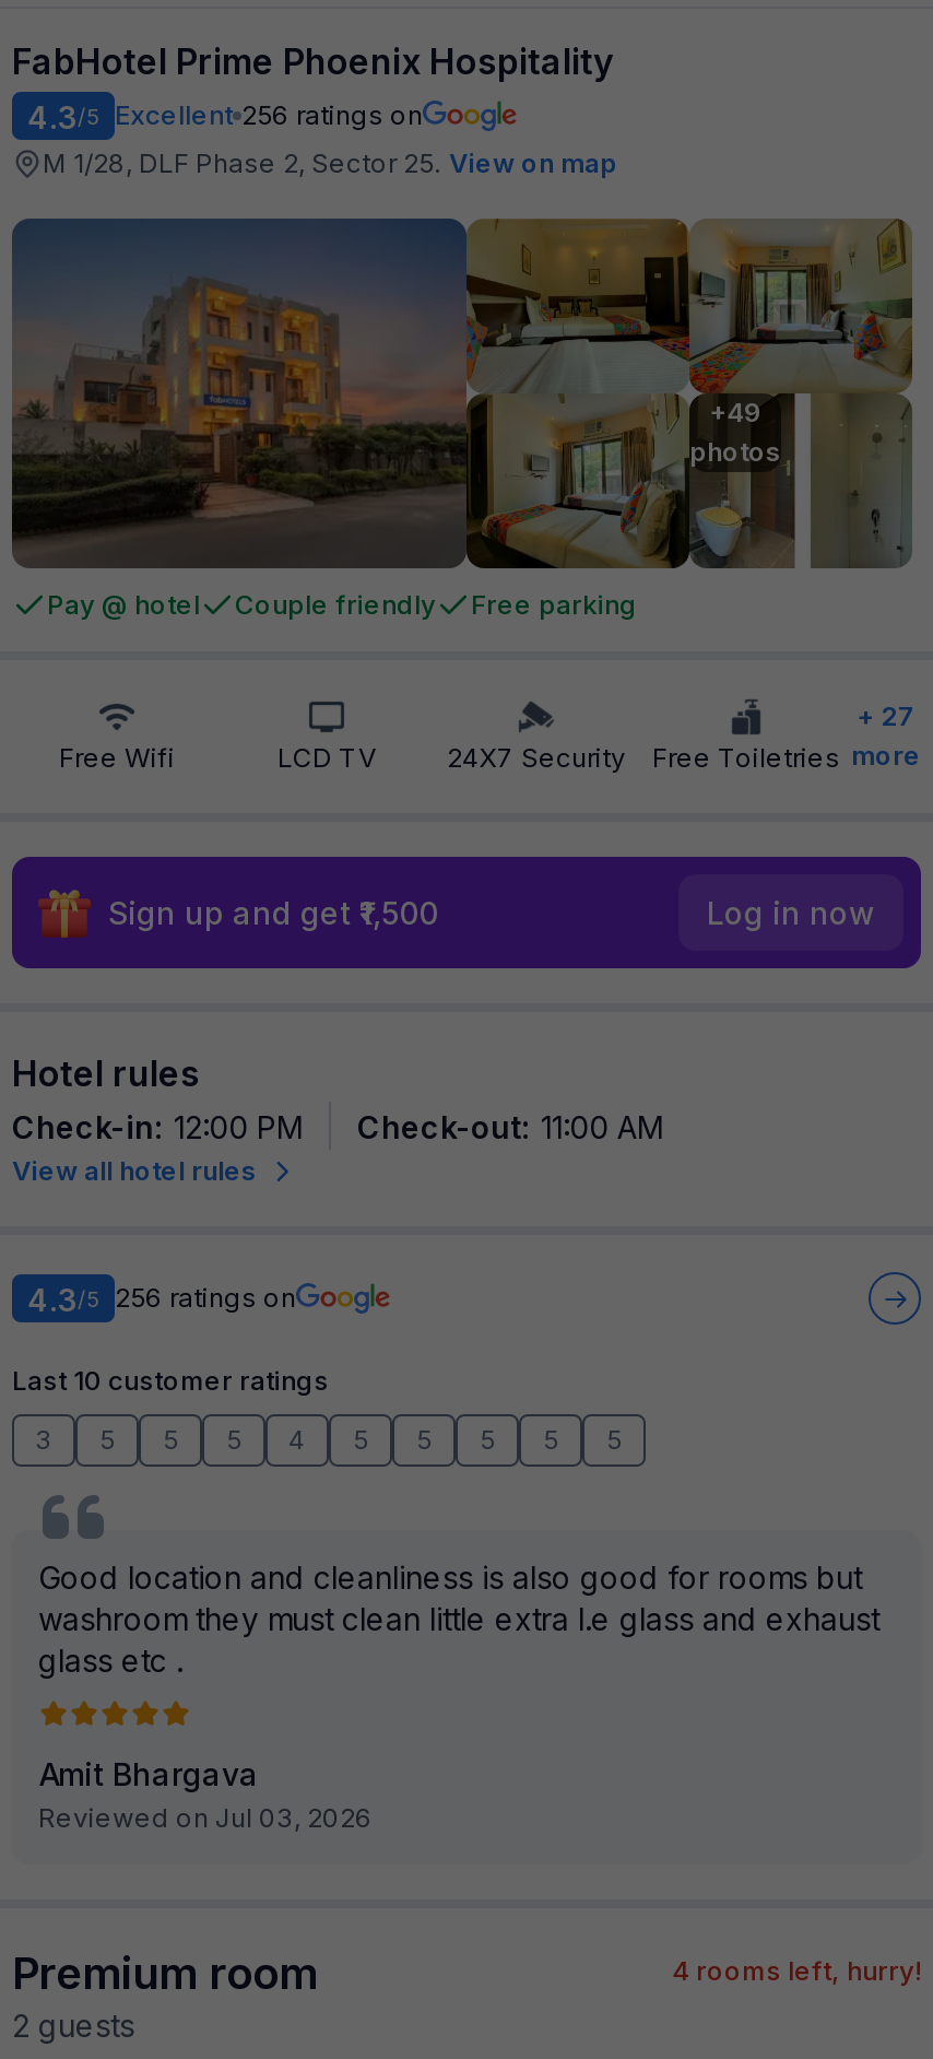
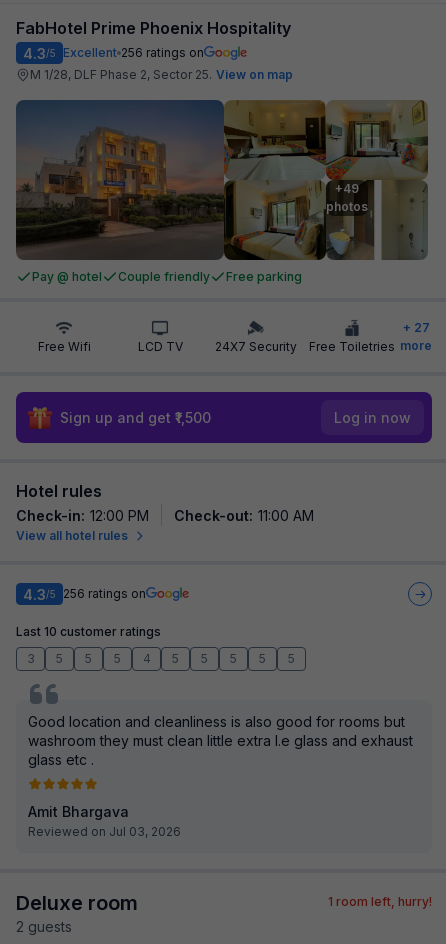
- Premium room
+ Deluxe room

- 4 rooms left, hurry!
+ 1 room left, hurry!
